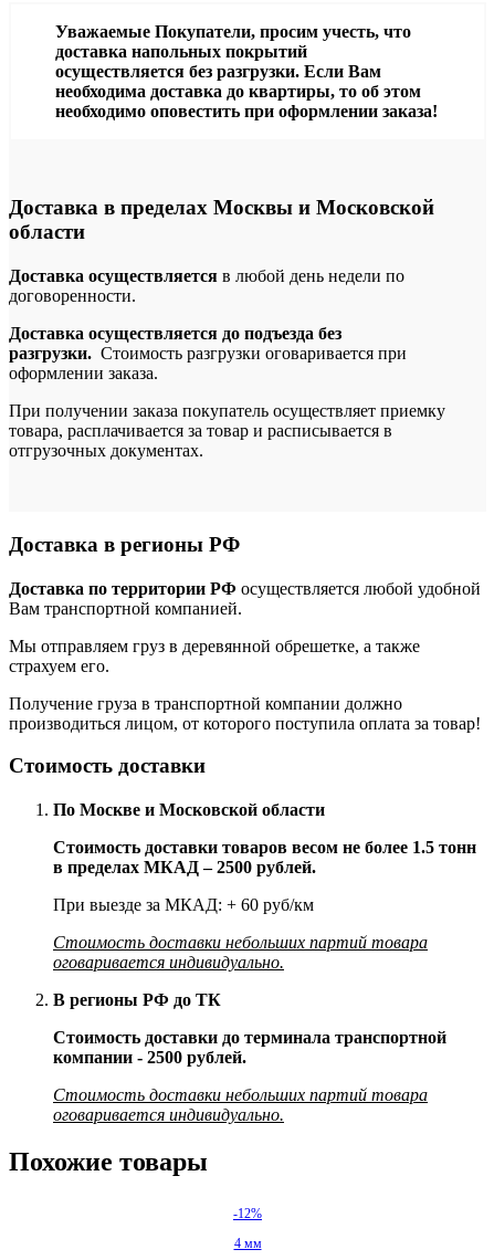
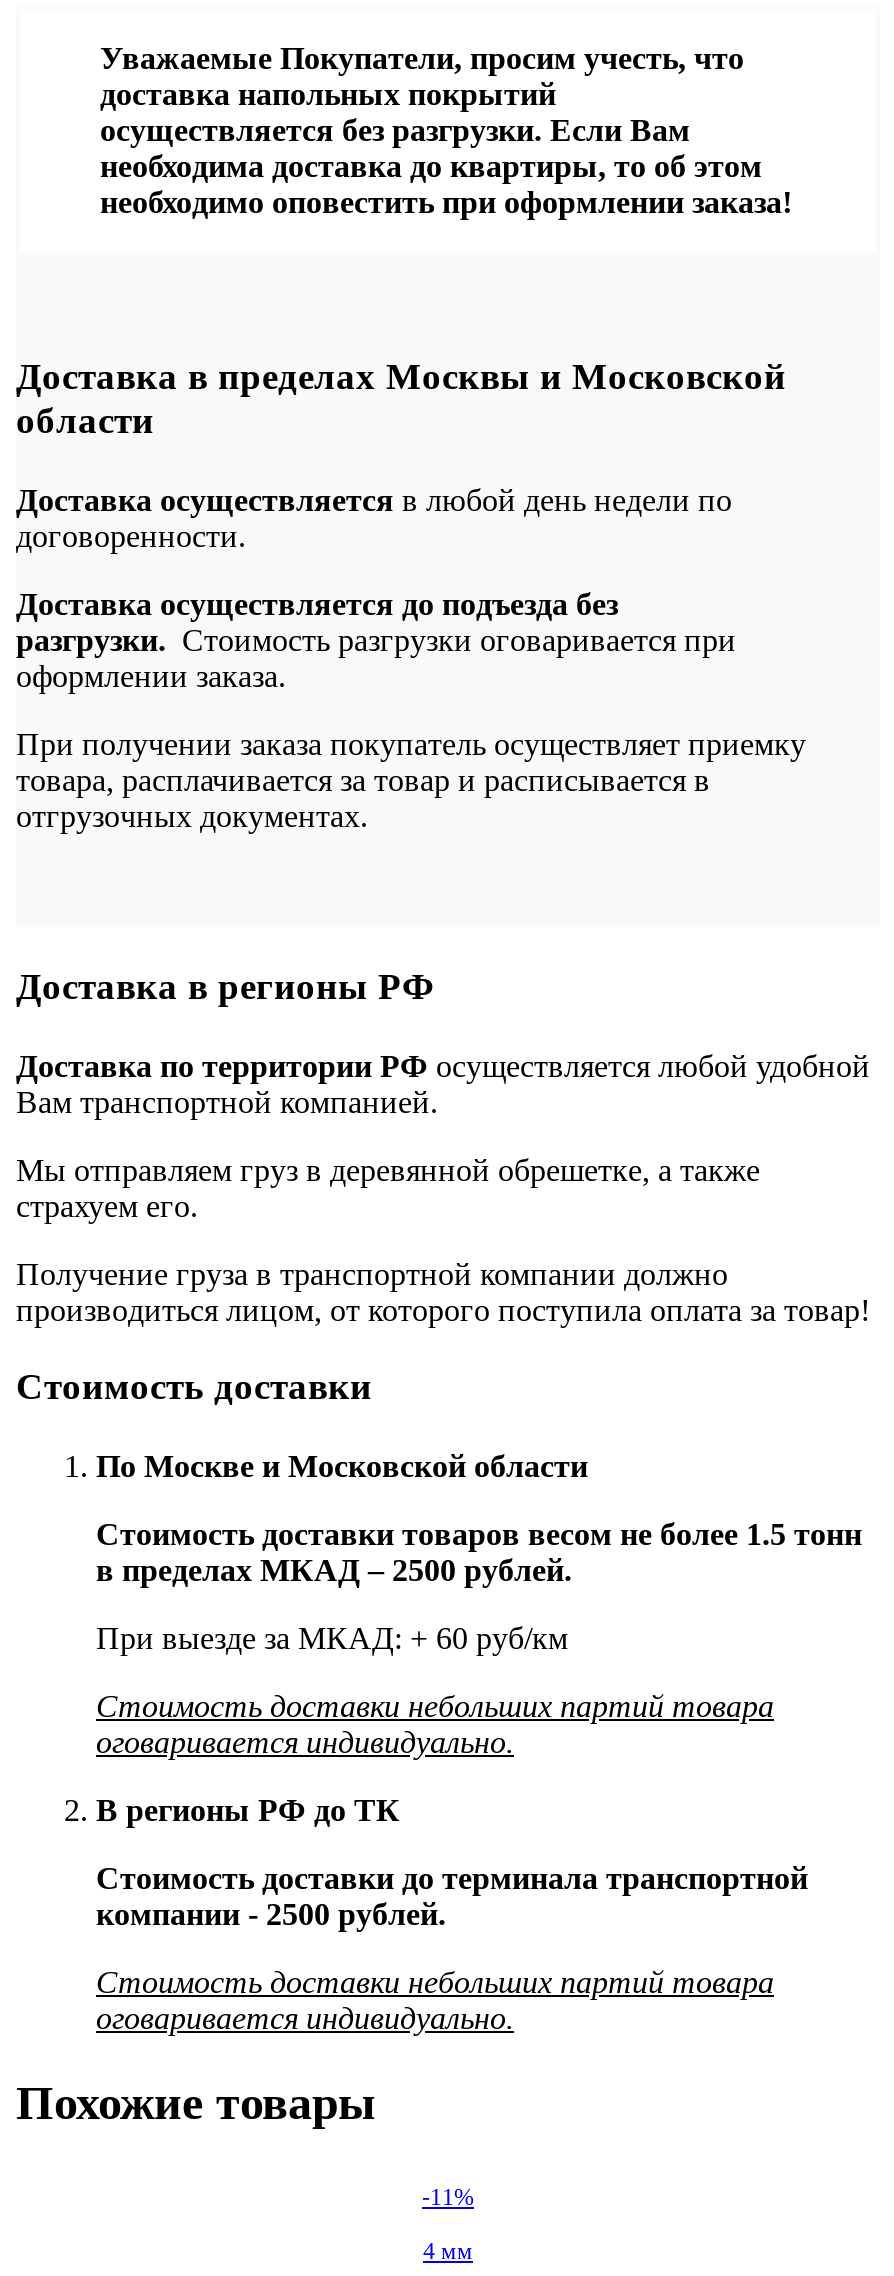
- -12%
+ -11%
